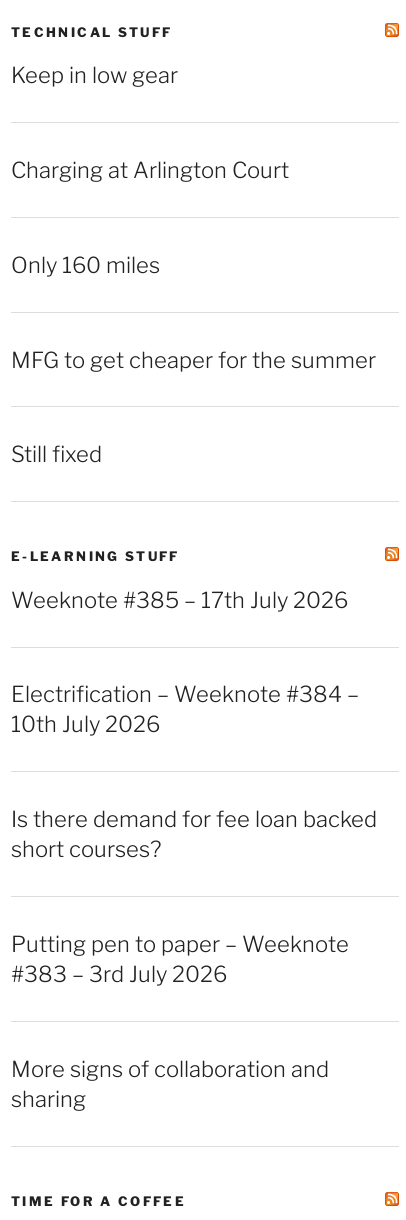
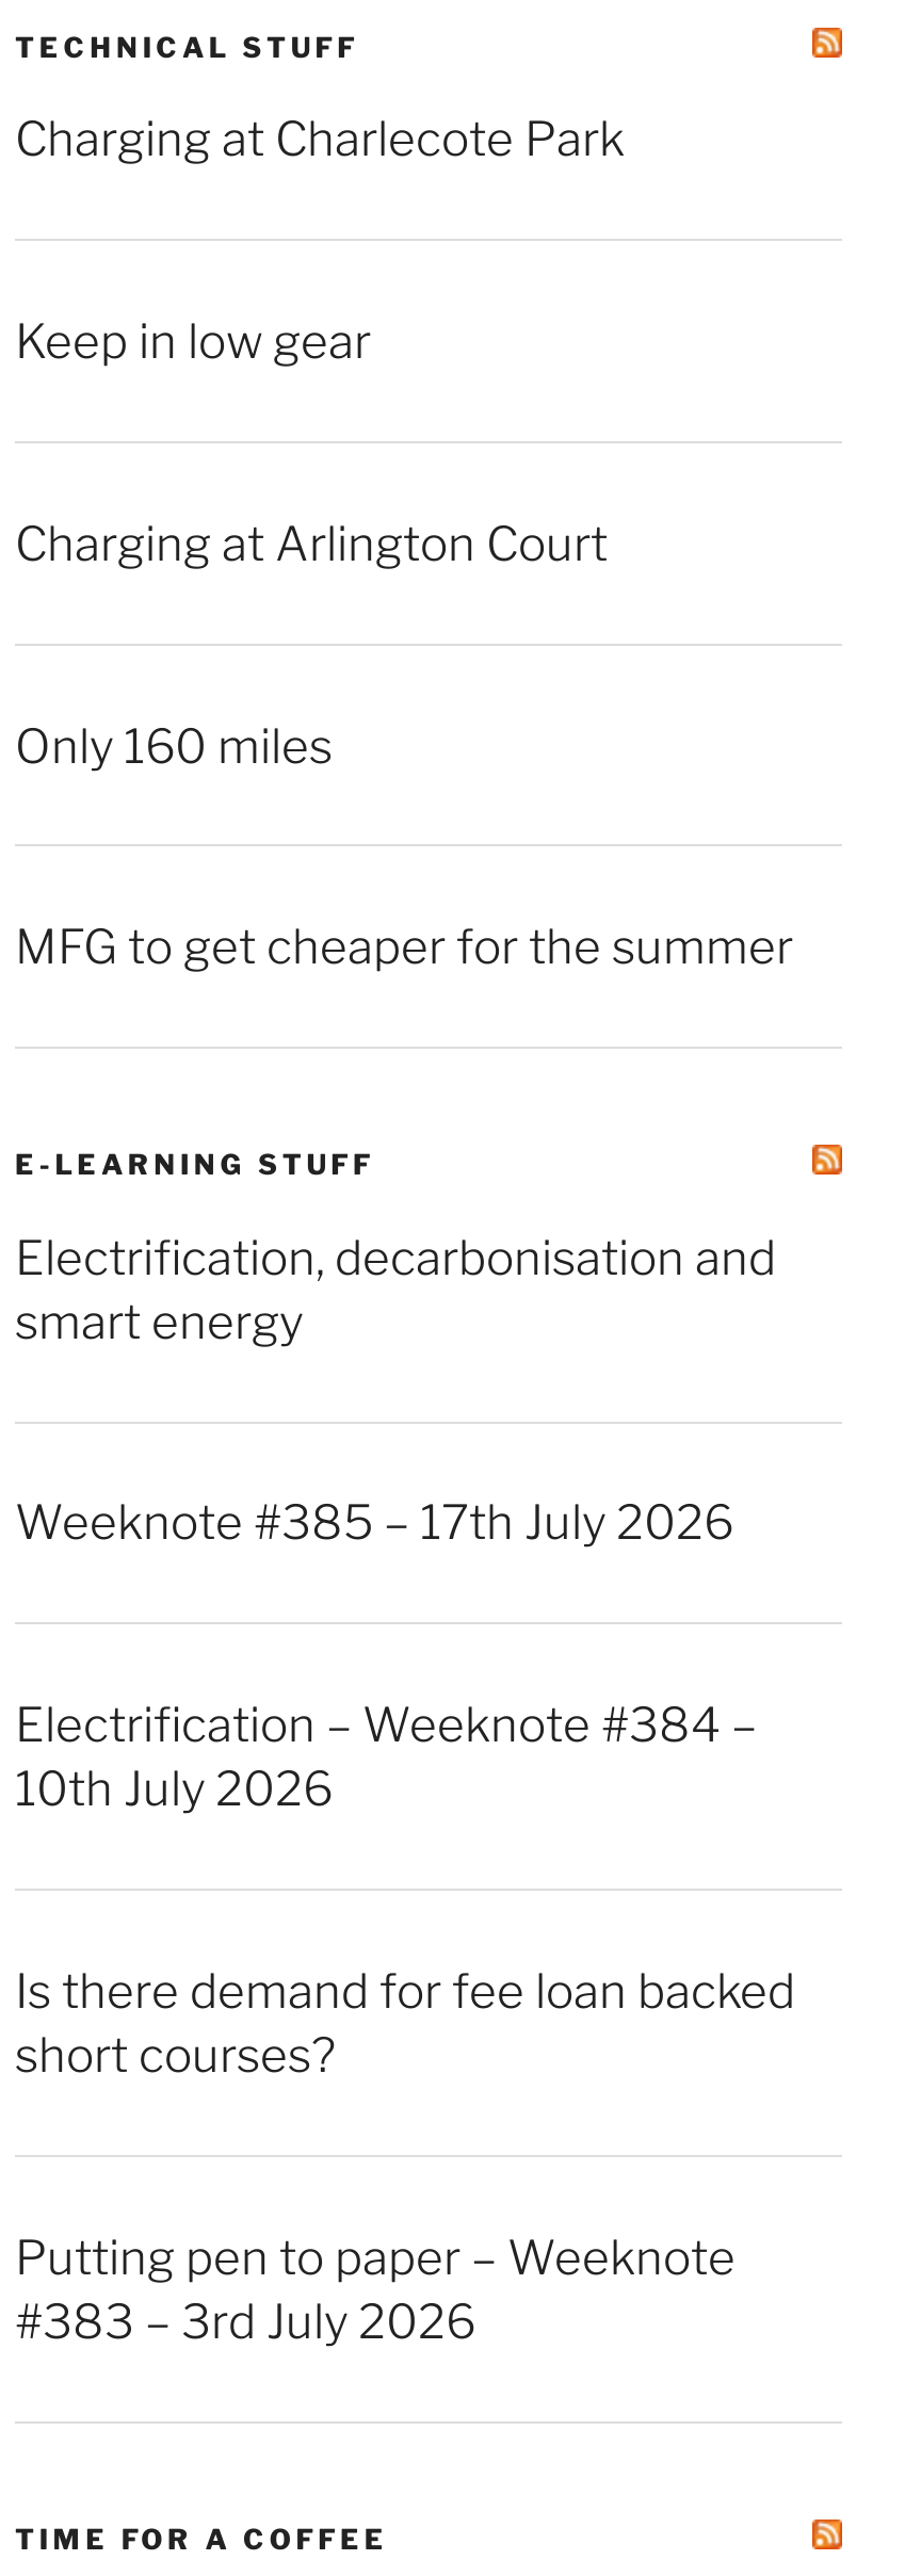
+ Charging at Charlecote Park

moved down: Keep in low gear | Charging at Arlington Court | Only 160 miles | MFG to get cheaper for the summer

- Still fixed

+ Electrification, decarbonisation and
+ smart energy

moved down: Weeknote #385 – 17th July 2026 | Electrification – Weeknote #384 – | 10th July 2026 | Is there demand for fee loan backed | short courses? | Putting pen to paper – Weeknote | #383 – 3rd July 2026

- More signs of collaboration and
- sharing
